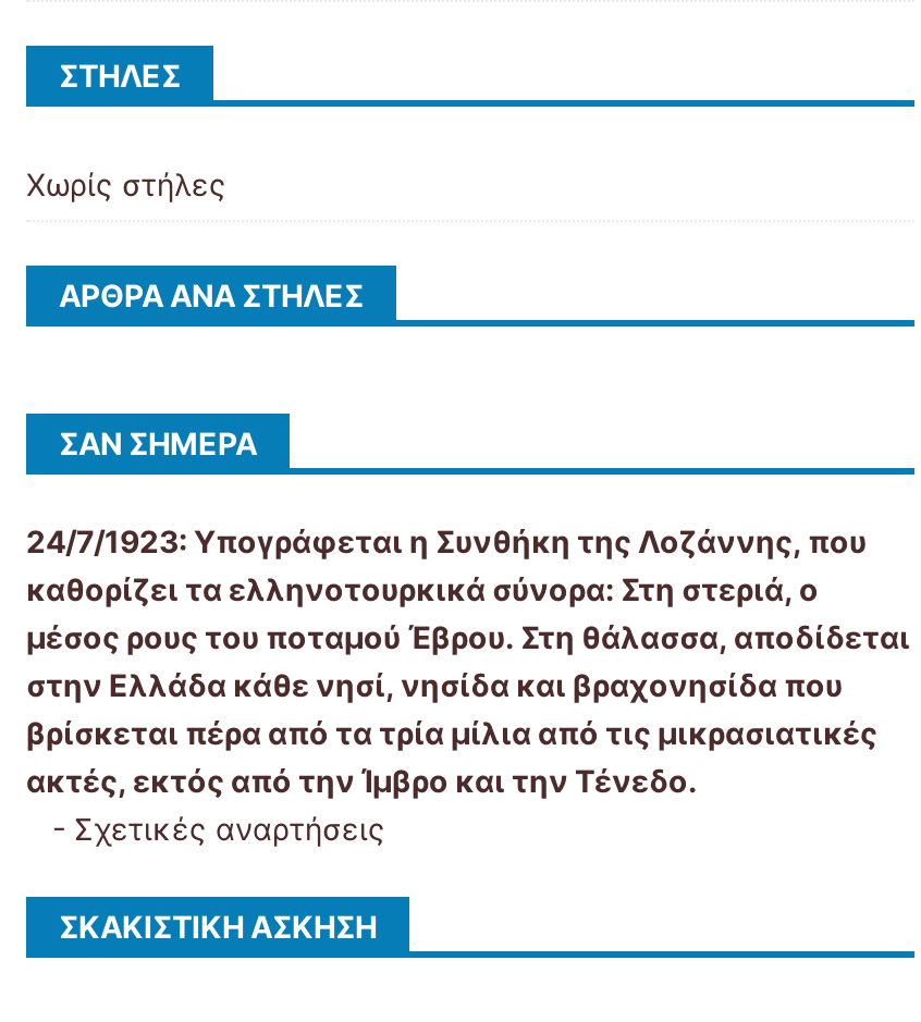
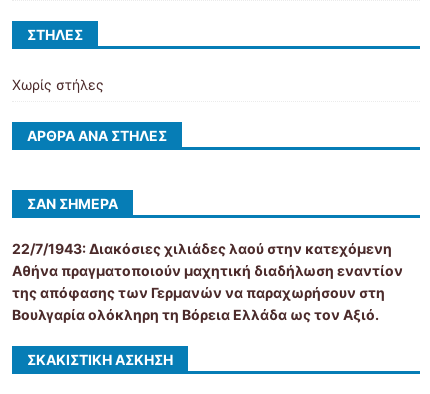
- 24/7/1923: Υπογράφεται η Συνθήκη της Λοζάννης, που
- καθορίζει τα ελληνοτουρκικά σύνορα: Στη στεριά, ο
- μέσος ρους του ποταμού Έβρου. Στη θάλασσα, αποδίδεται
- στην Ελλάδα κάθε νησί, νησίδα και βραχονησίδα που
- βρίσκεται πέρα από τα τρία μίλια από τις μικρασιατικές
- ακτές, εκτός από την Ίμβρο και την Τένεδο.
- - Σχετικές αναρτήσεις
+ 22/7/1943: Διακόσιες χιλιάδες λαού στην κατεχόμενη
+ Αθήνα πραγματοποιούν μαχητική διαδήλωση εναντίον
+ της απόφασης των Γερμανών να παραχωρήσουν στη
+ Βουλγαρία ολόκληρη τη Βόρεια Ελλάδα ως τον Αξιό.
